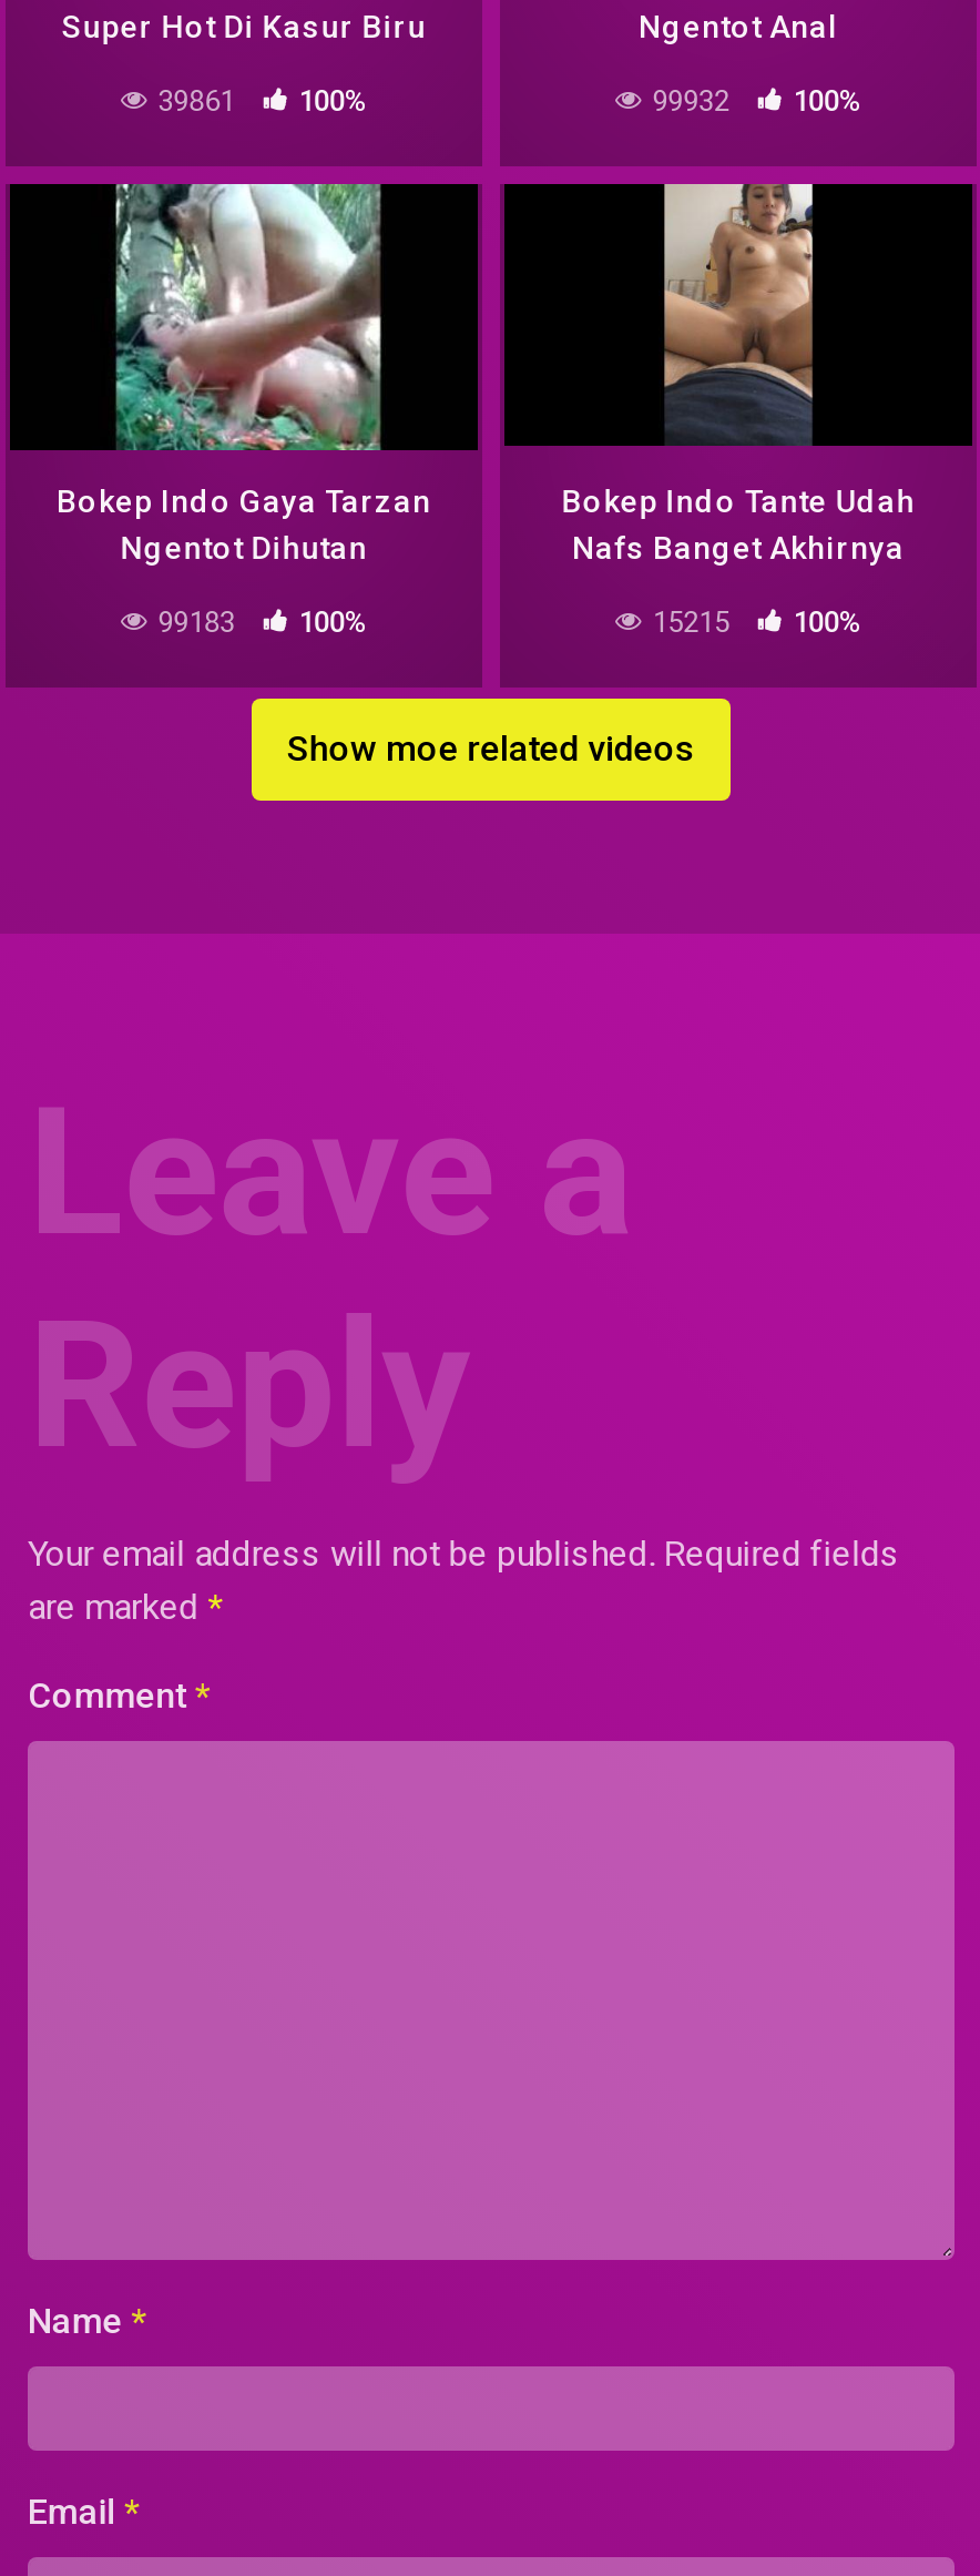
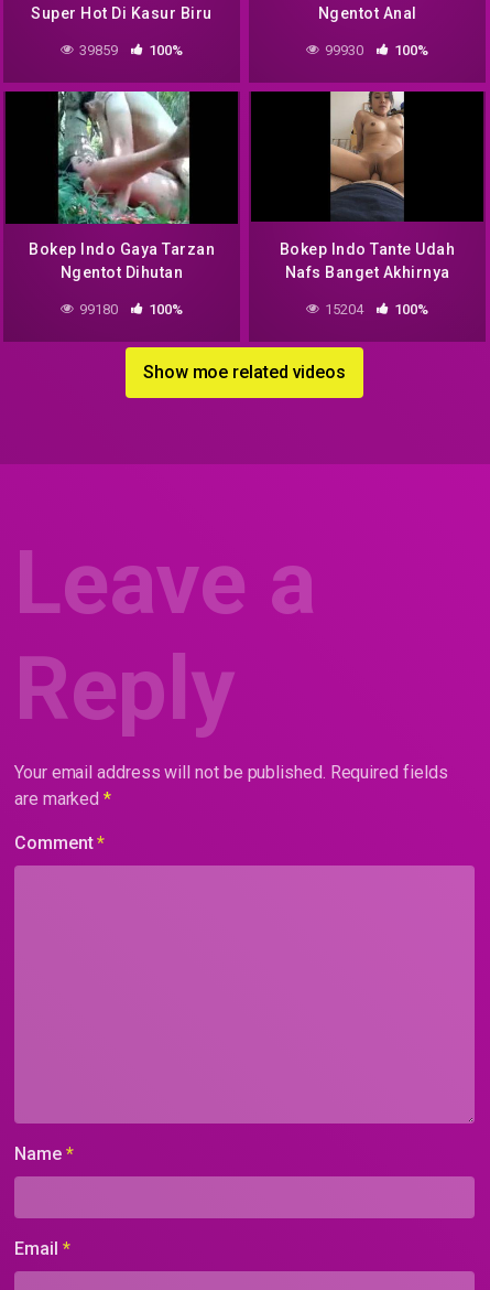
- 39861 100%
+ 39859 100%

- 99932 100%
+ 99930 100%

- 99183 100%
+ 99180 100%

- 15215 100%
+ 15204 100%
